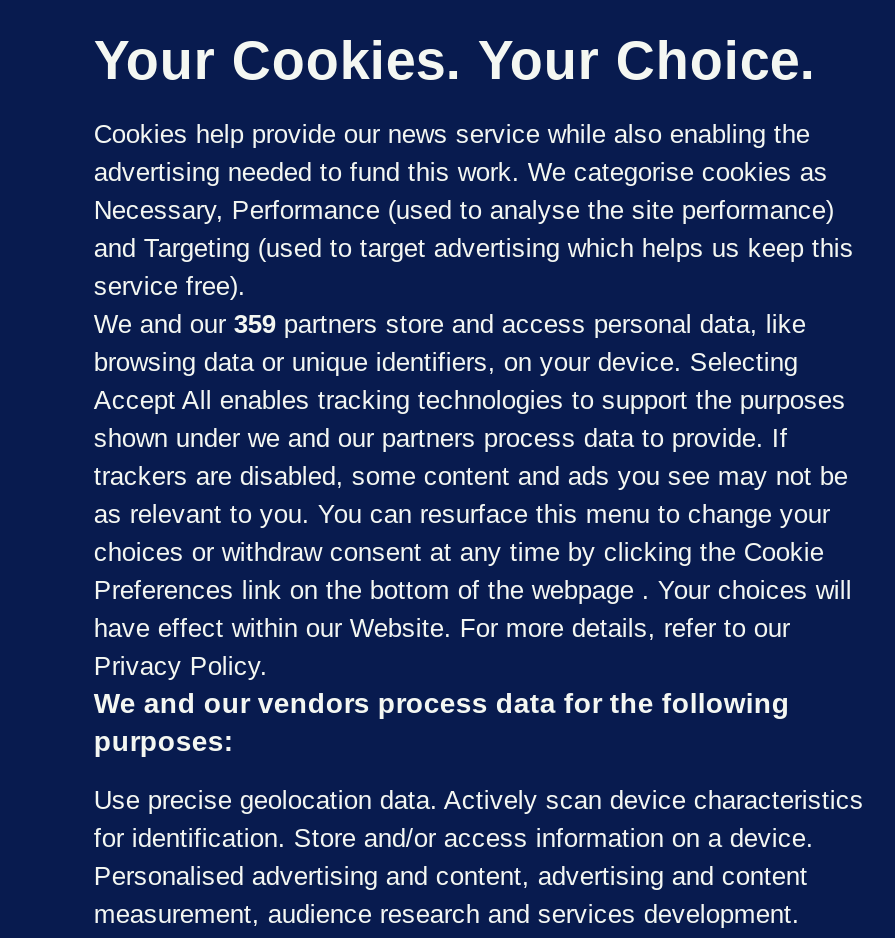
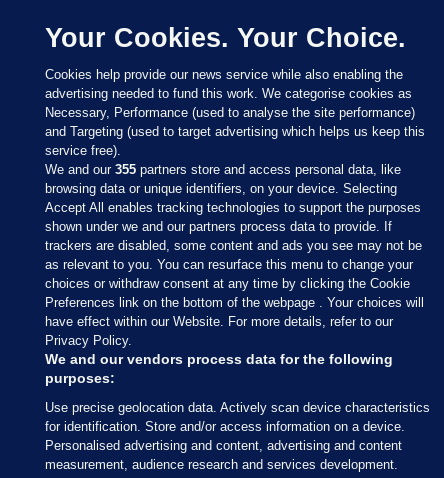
- We and our 359 partners store and access personal data, like
+ We and our 355 partners store and access personal data, like
